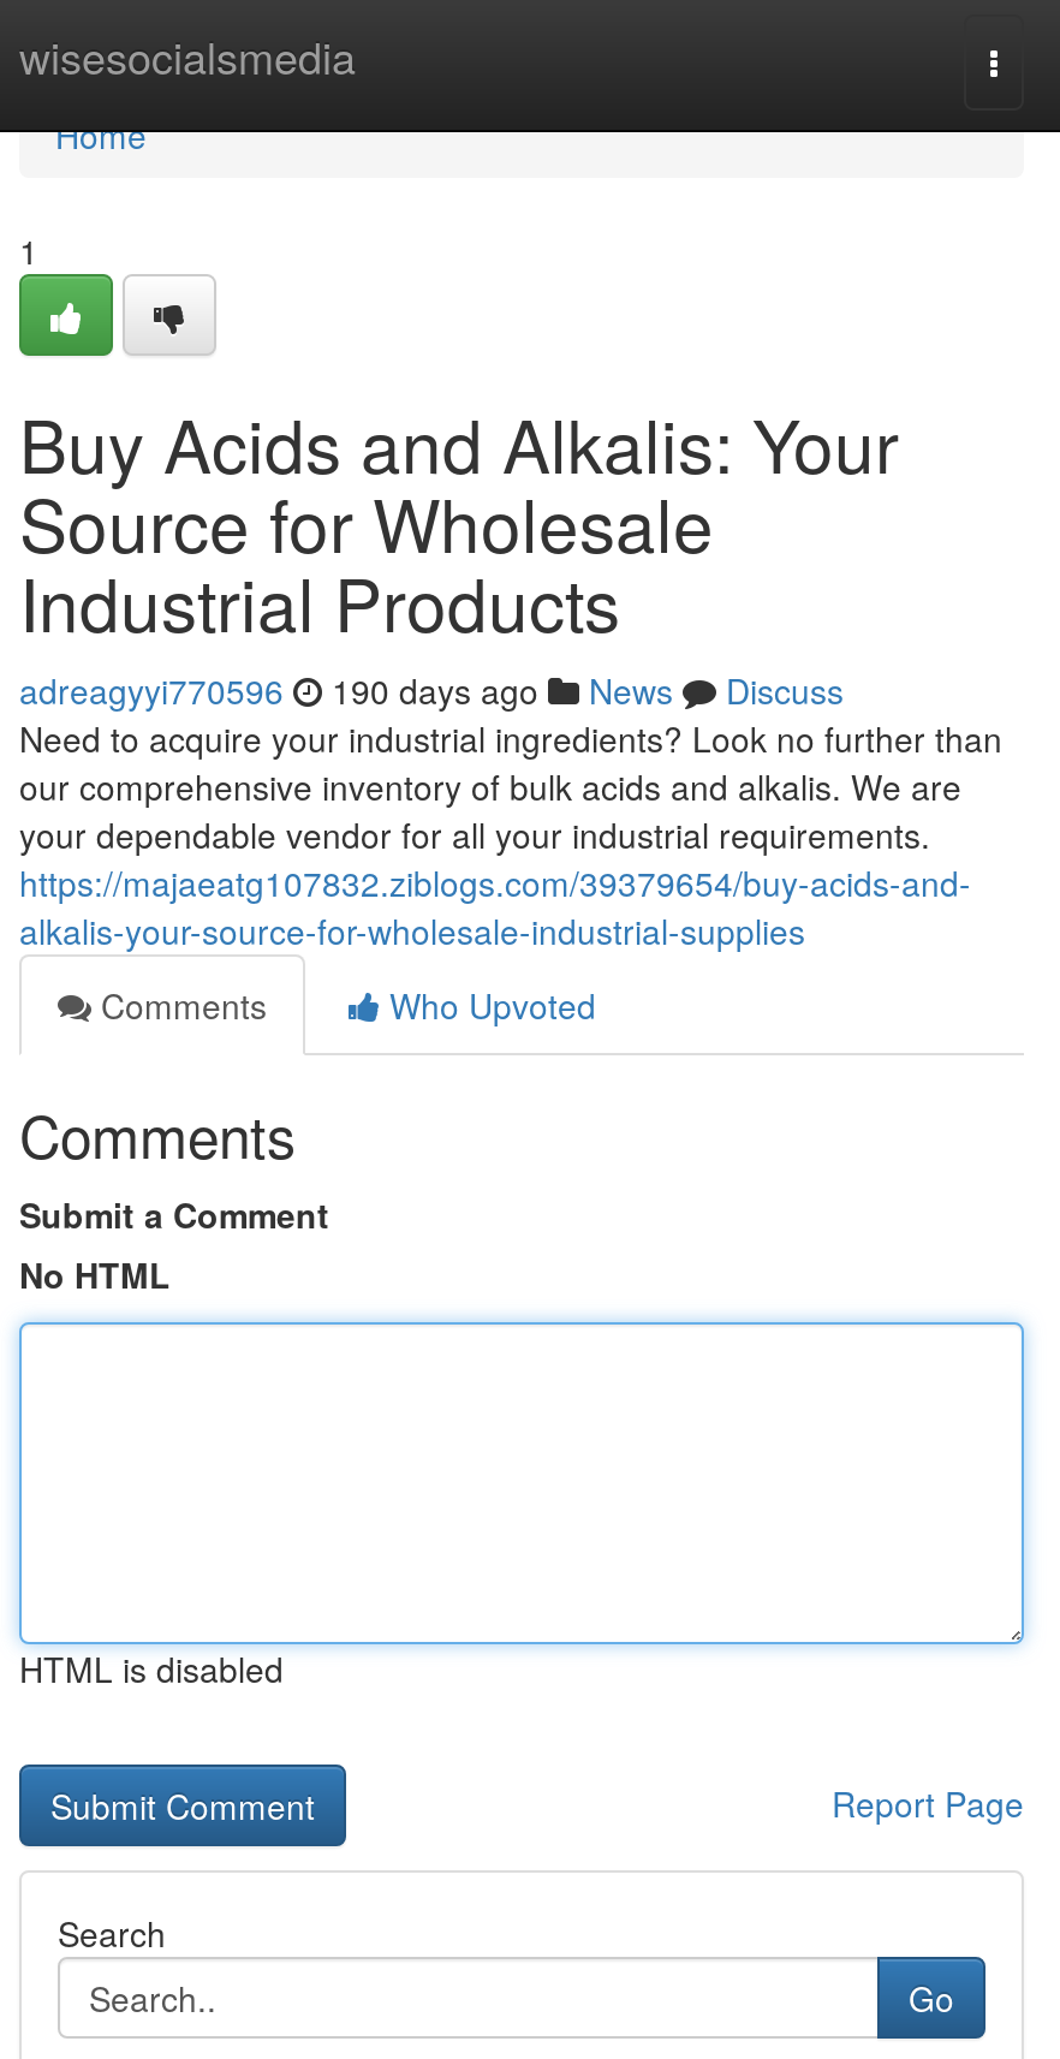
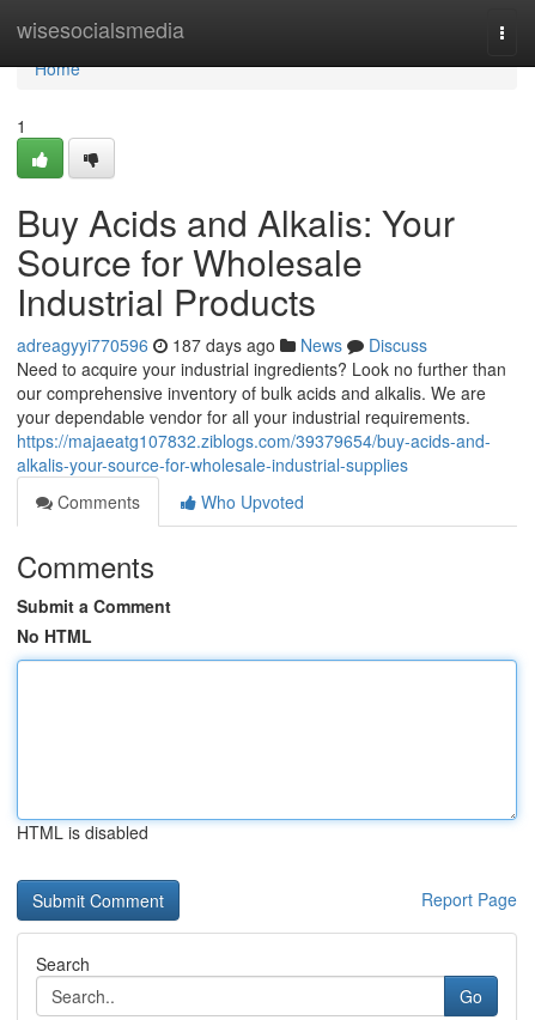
- adreagyyi770596 190 days ago News Discuss
+ adreagyyi770596 187 days ago News Discuss
